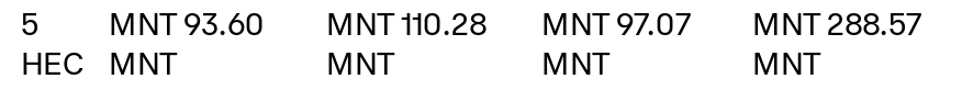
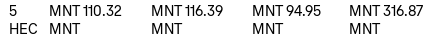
- MNT 93.60
+ MNT 110.32

- MNT 110.28
+ MNT 116.39

- MNT 97.07
+ MNT 94.95

- MNT 288.57
+ MNT 316.87
